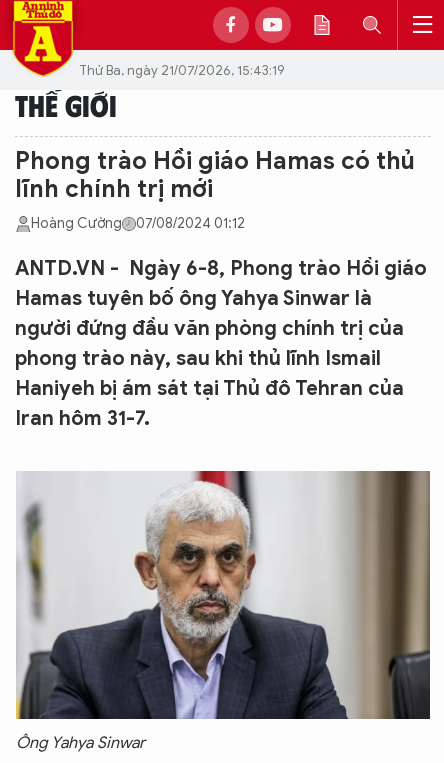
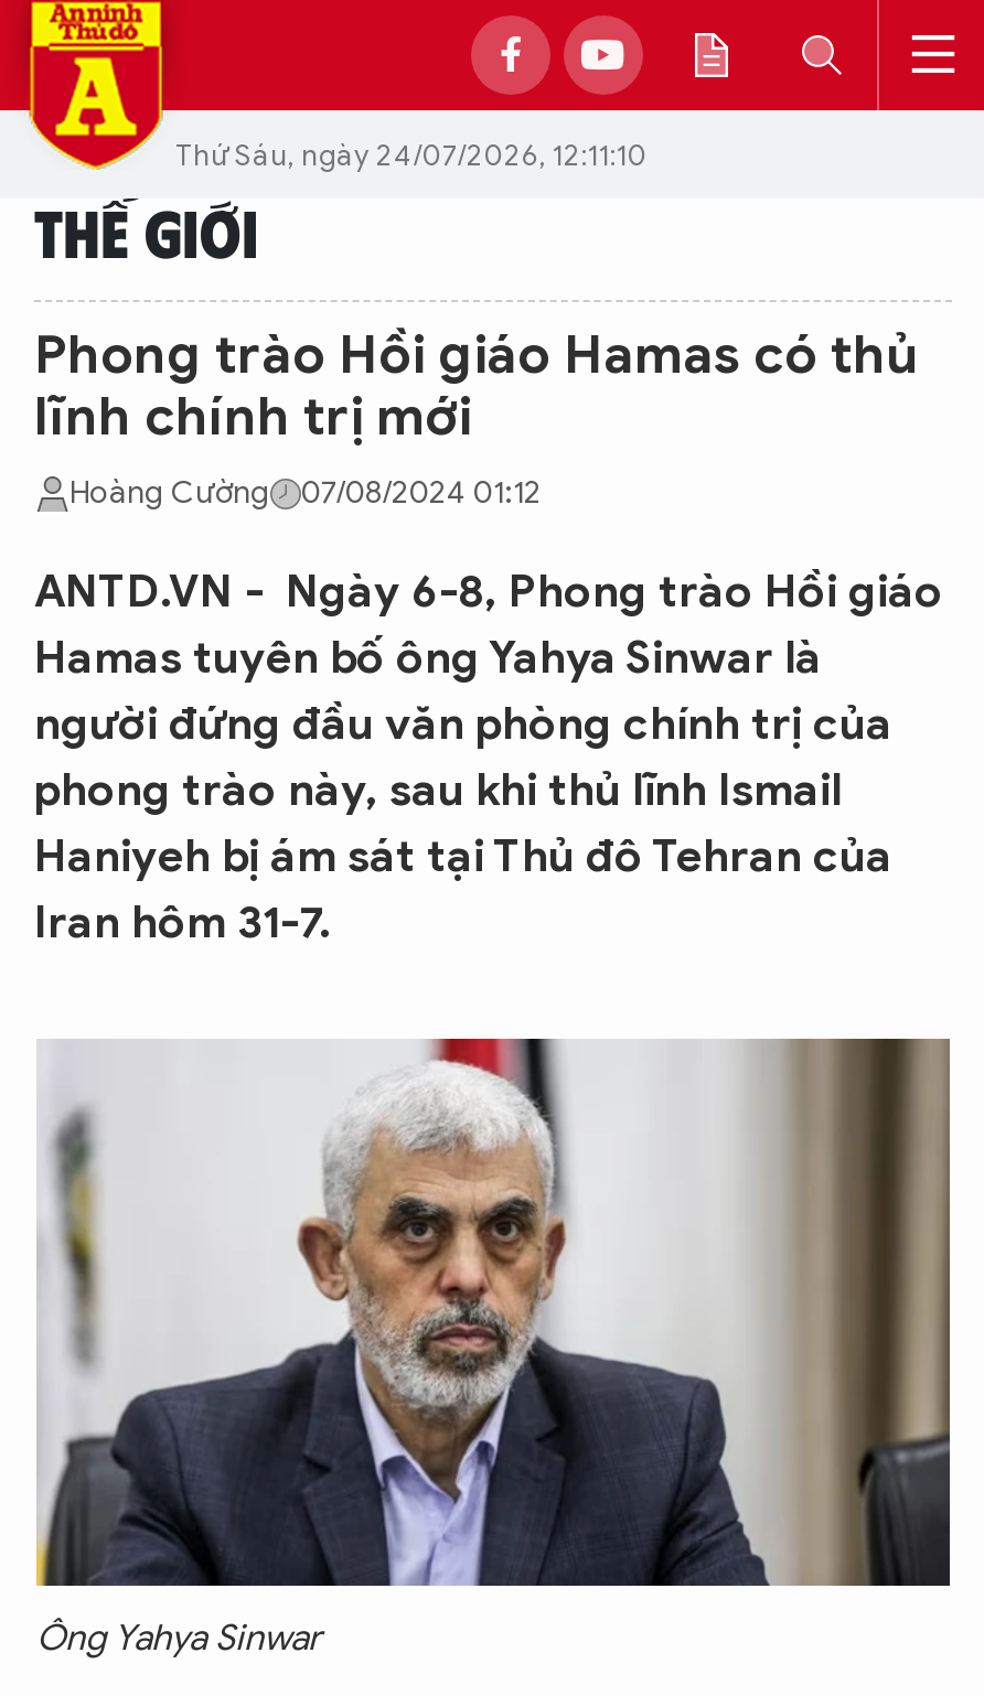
- Thứ Ba, ngày 21/07/2026, 15:43:19
+ Thứ Sáu, ngày 24/07/2026, 12:11:10
